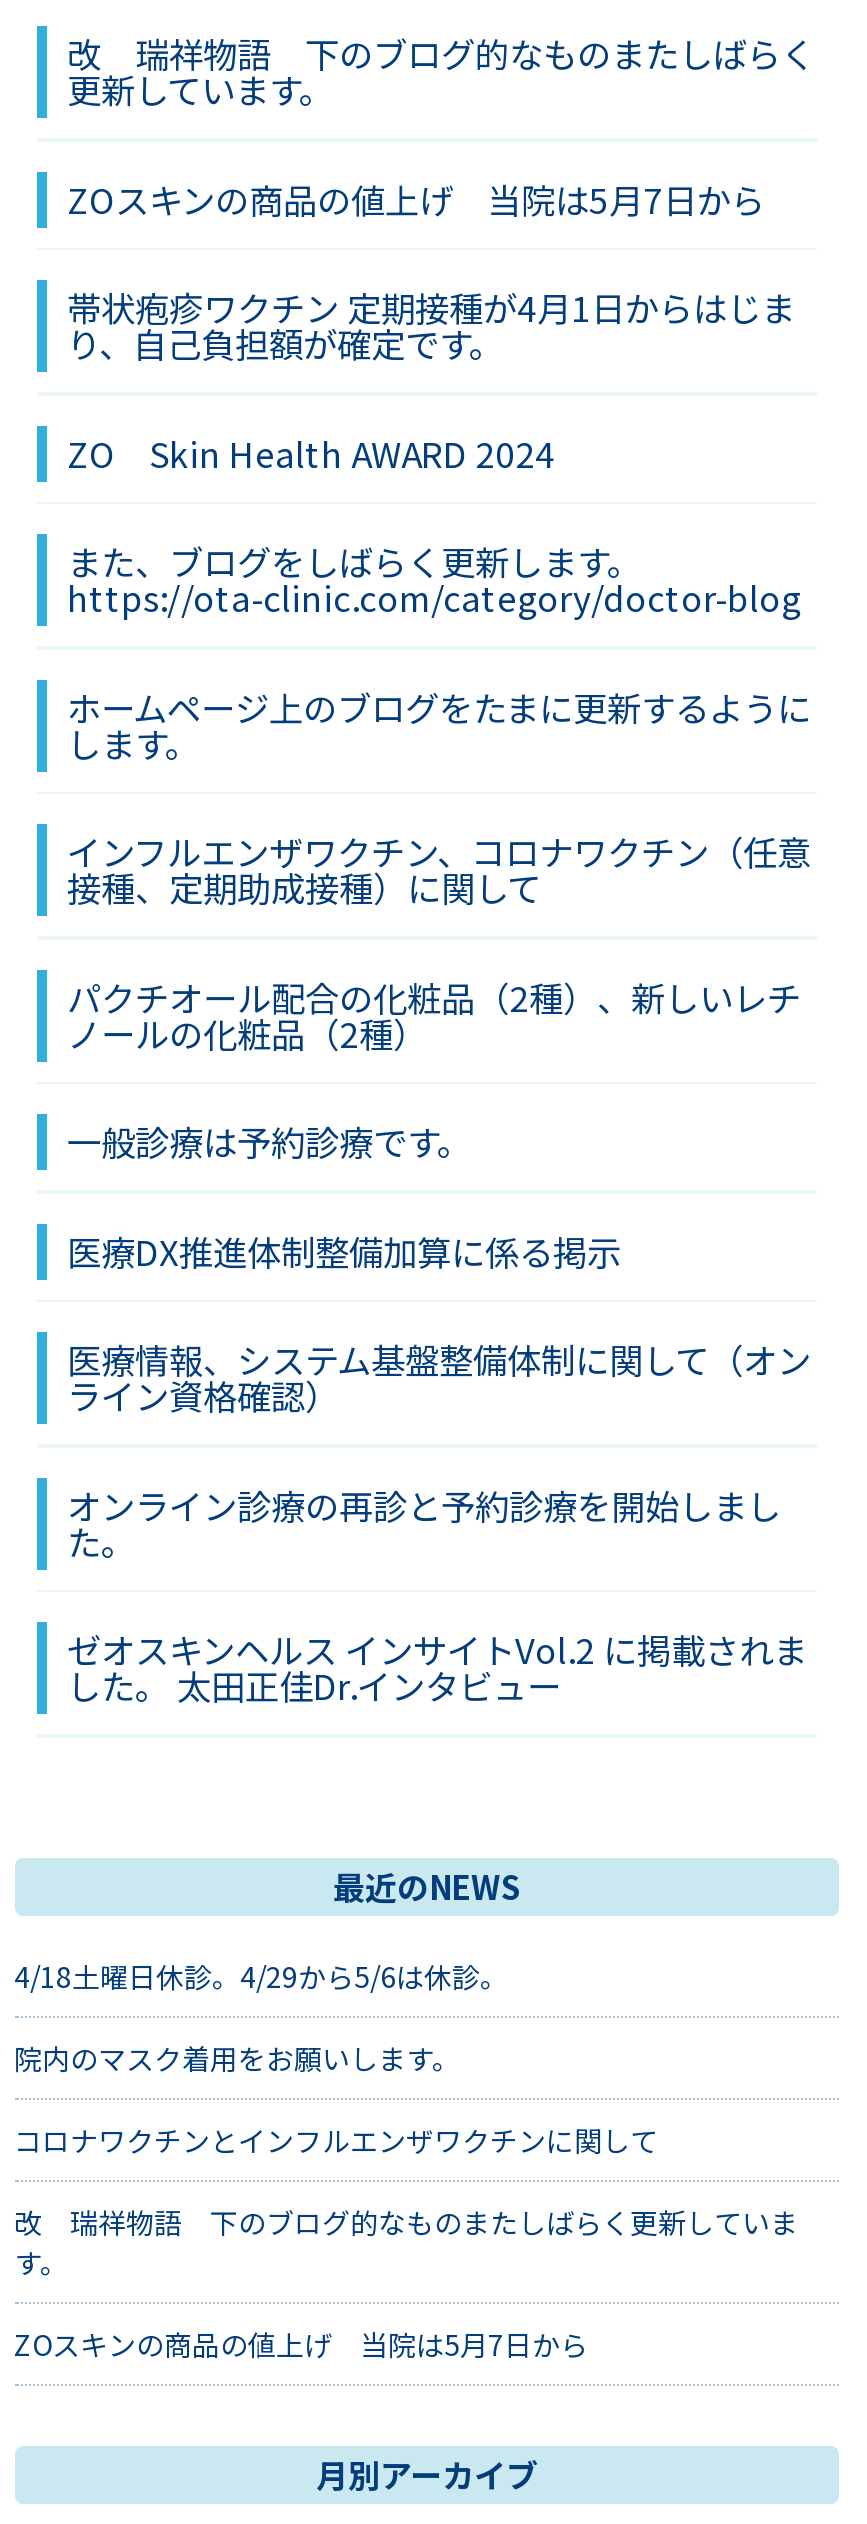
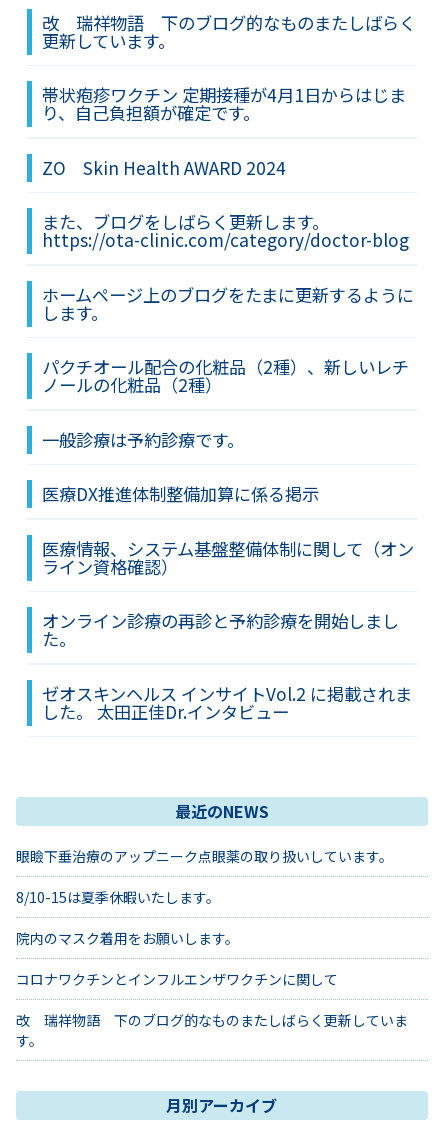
- ZOスキンの商品の値上げ 当院は5月7日から

- インフルエンザワクチン、コロナワクチン（任意
- 接種、定期助成接種）に関して

- 4/18土曜日休診。4/29から5/6は休診。
+ 眼瞼下垂治療のアップニーク点眼薬の取り扱いしています。
+ 8/10-15は夏季休暇いたします。

- ZOスキンの商品の値上げ 当院は5月7日から
